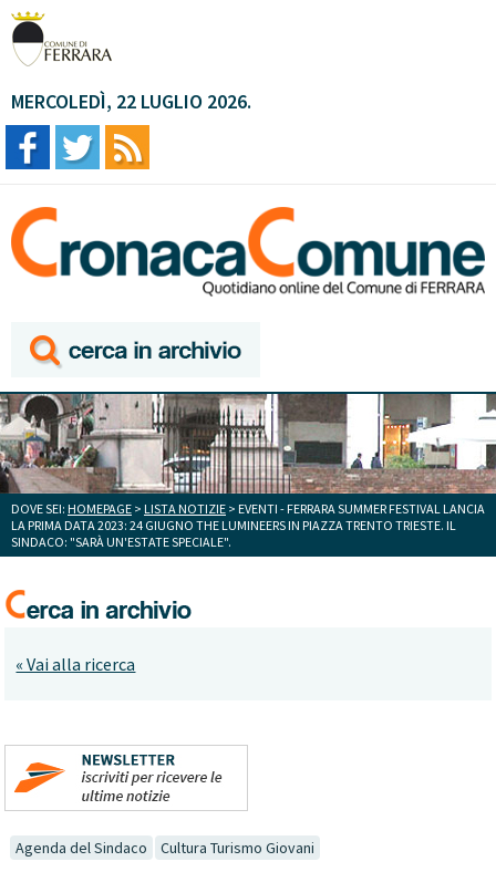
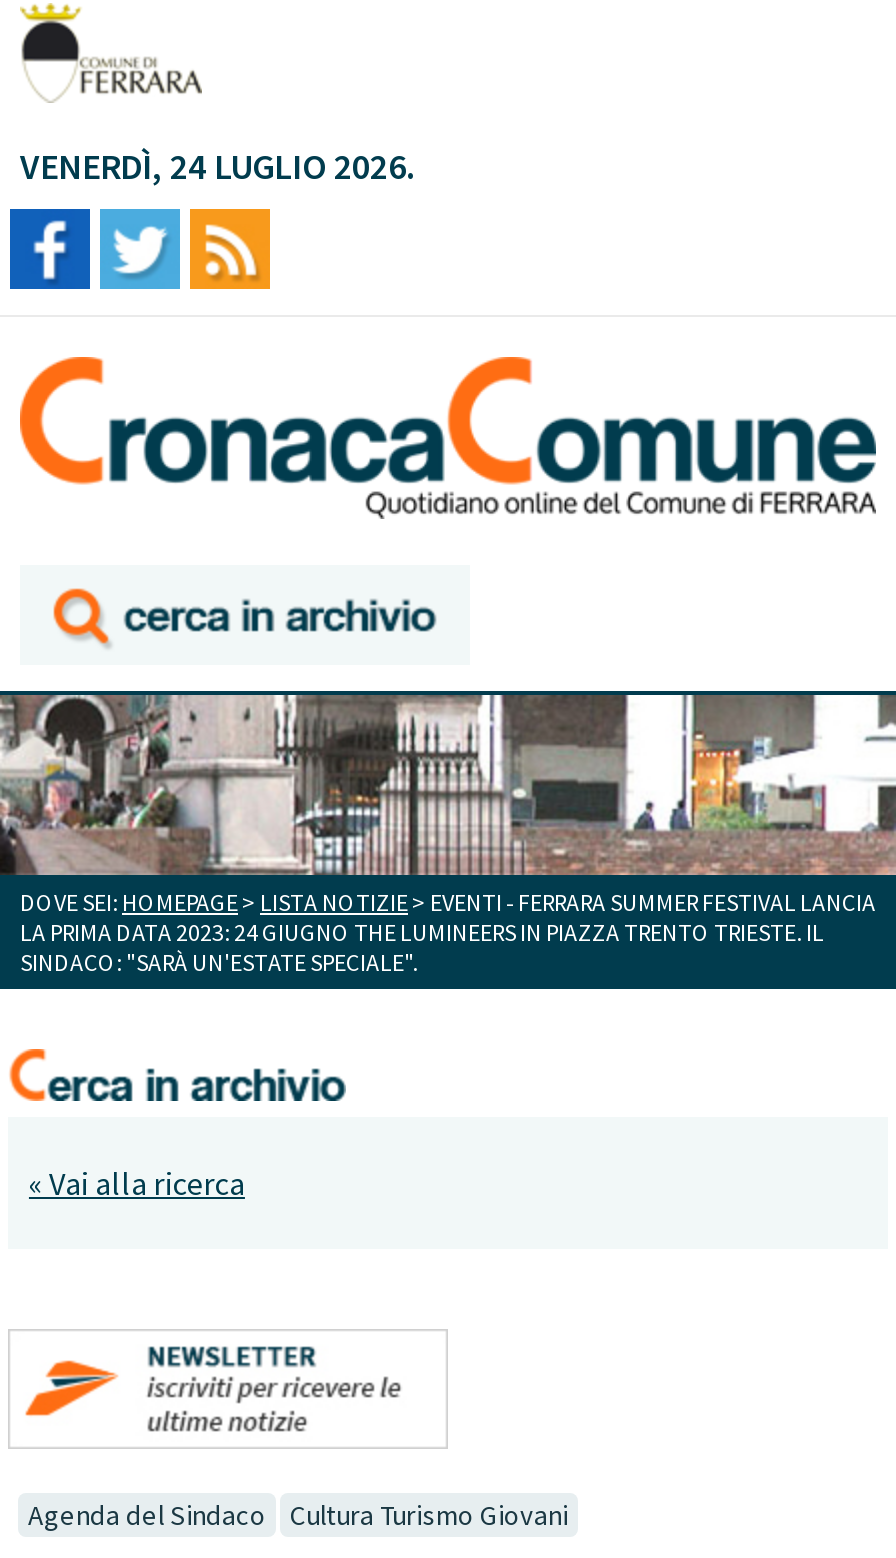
- MERCOLEDÌ, 22 LUGLIO 2026.
+ VENERDÌ, 24 LUGLIO 2026.
